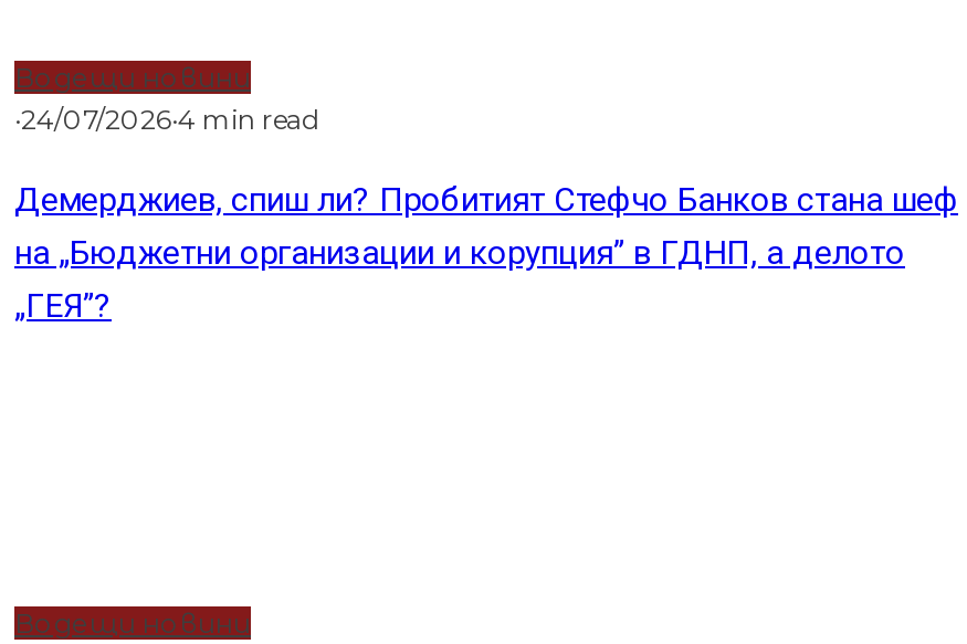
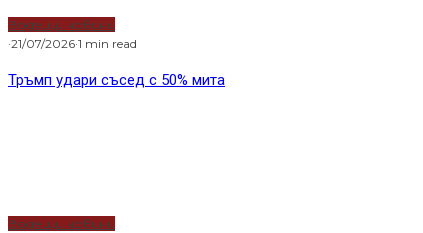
- ·24/07/2026·4 min read
+ ·21/07/2026·1 min read

- Демерджиев, спиш ли? Пробитият Стефчо Банков стана шеф
- на „Бюджетни организации и корупция” в ГДНП, а делото
- „ГЕЯ”?
+ Тръмп удари съсед с 50% мита
